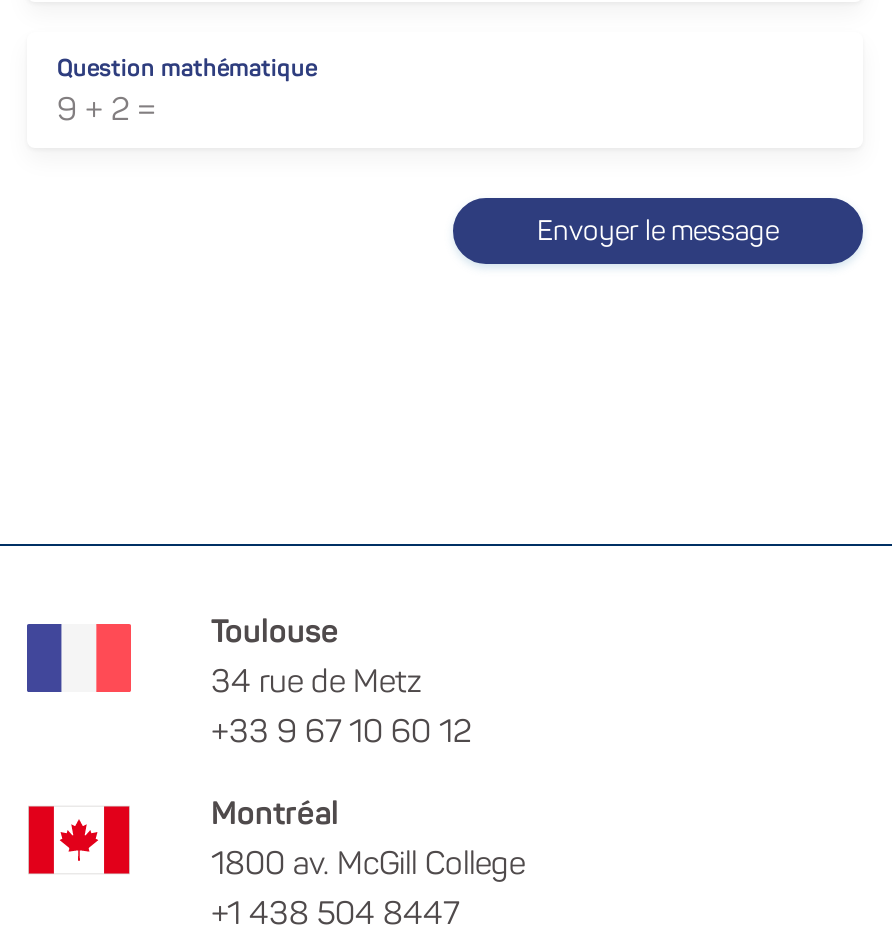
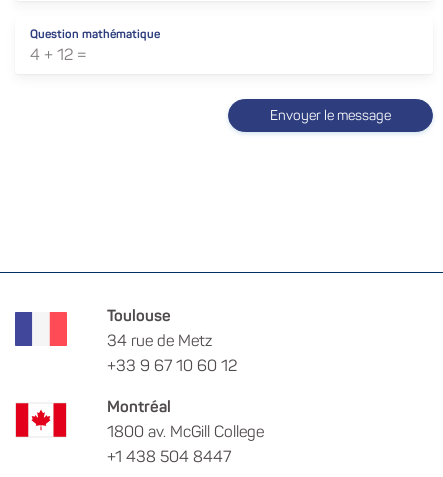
- 9 + 2 =
+ 4 + 12 =
